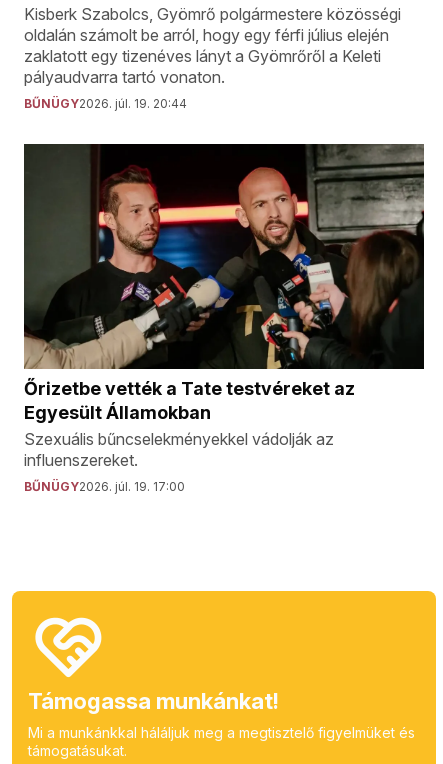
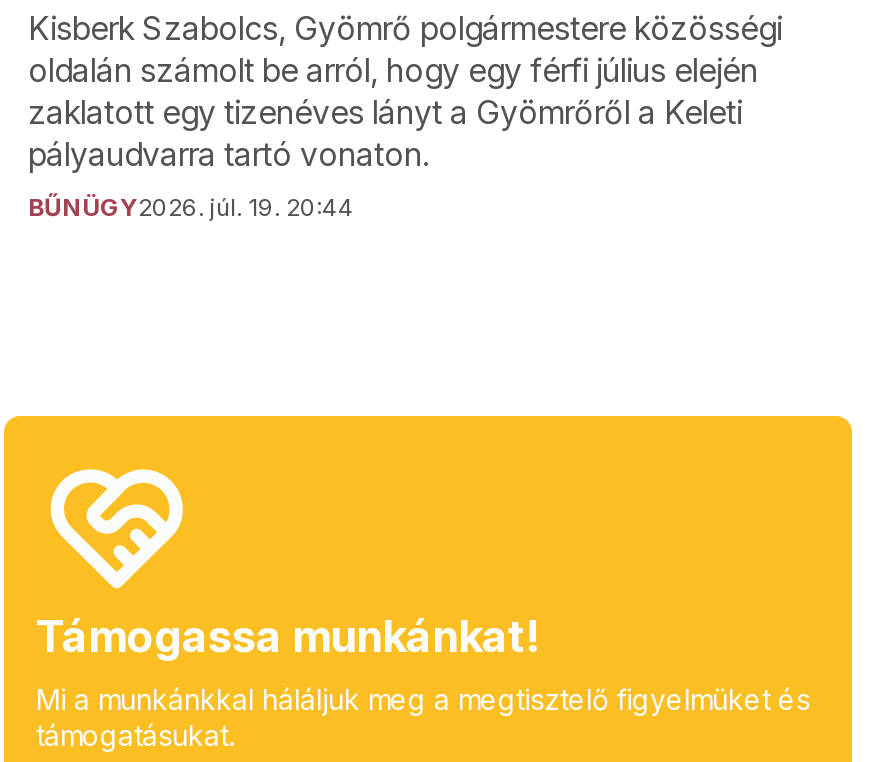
- [image]
- Őrizetbe vették a Tate testvéreket az
- Egyesült Államokban
- Szexuális bűncselekményekkel vádolják az
- influenszereket.
- BŰNÜGY2026. júl. 19. 17:00
